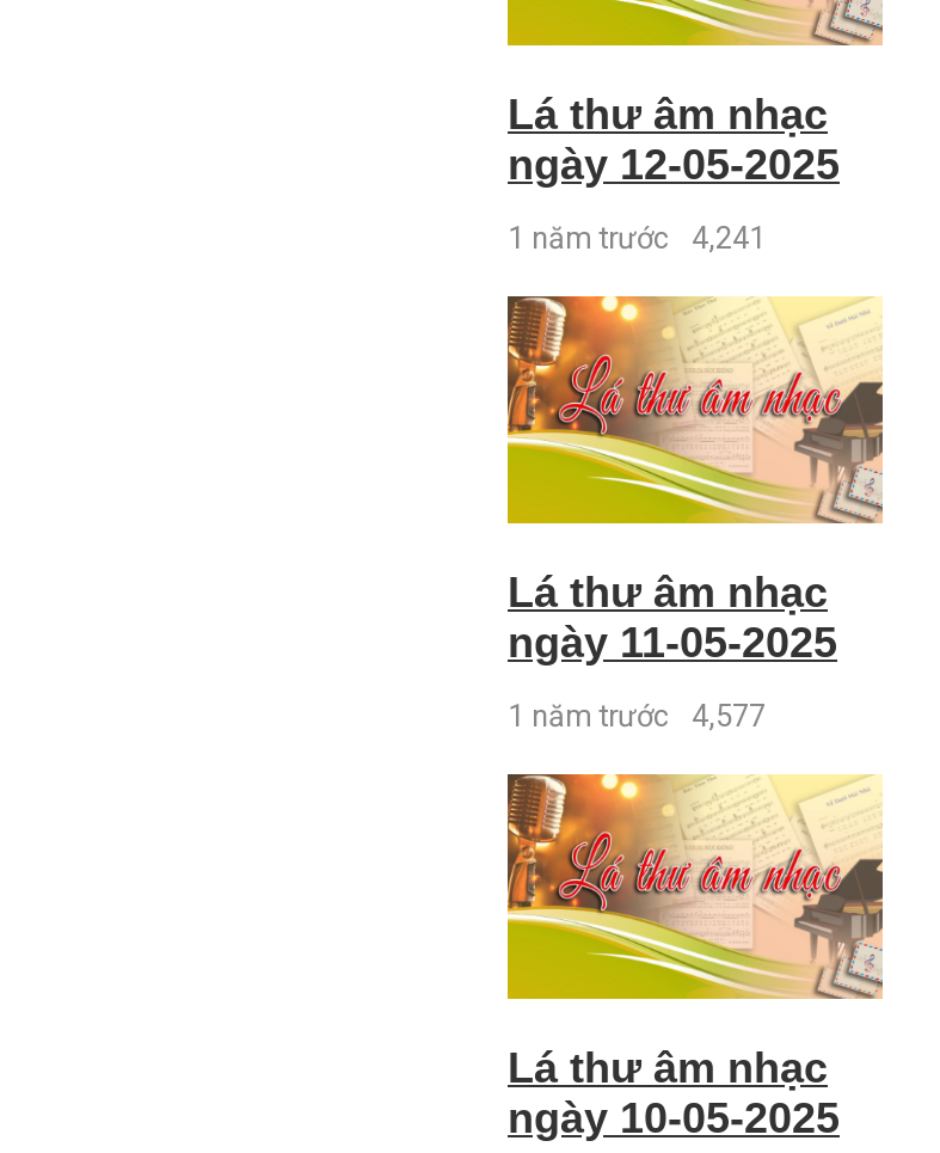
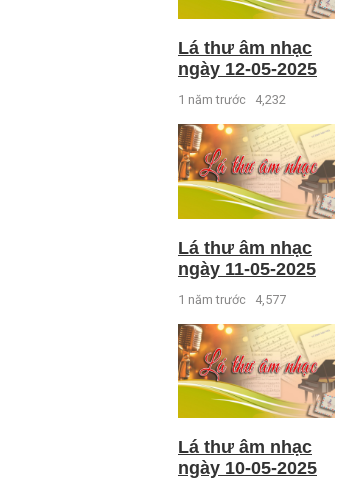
- 1 năm trước 4,241
+ 1 năm trước 4,232
